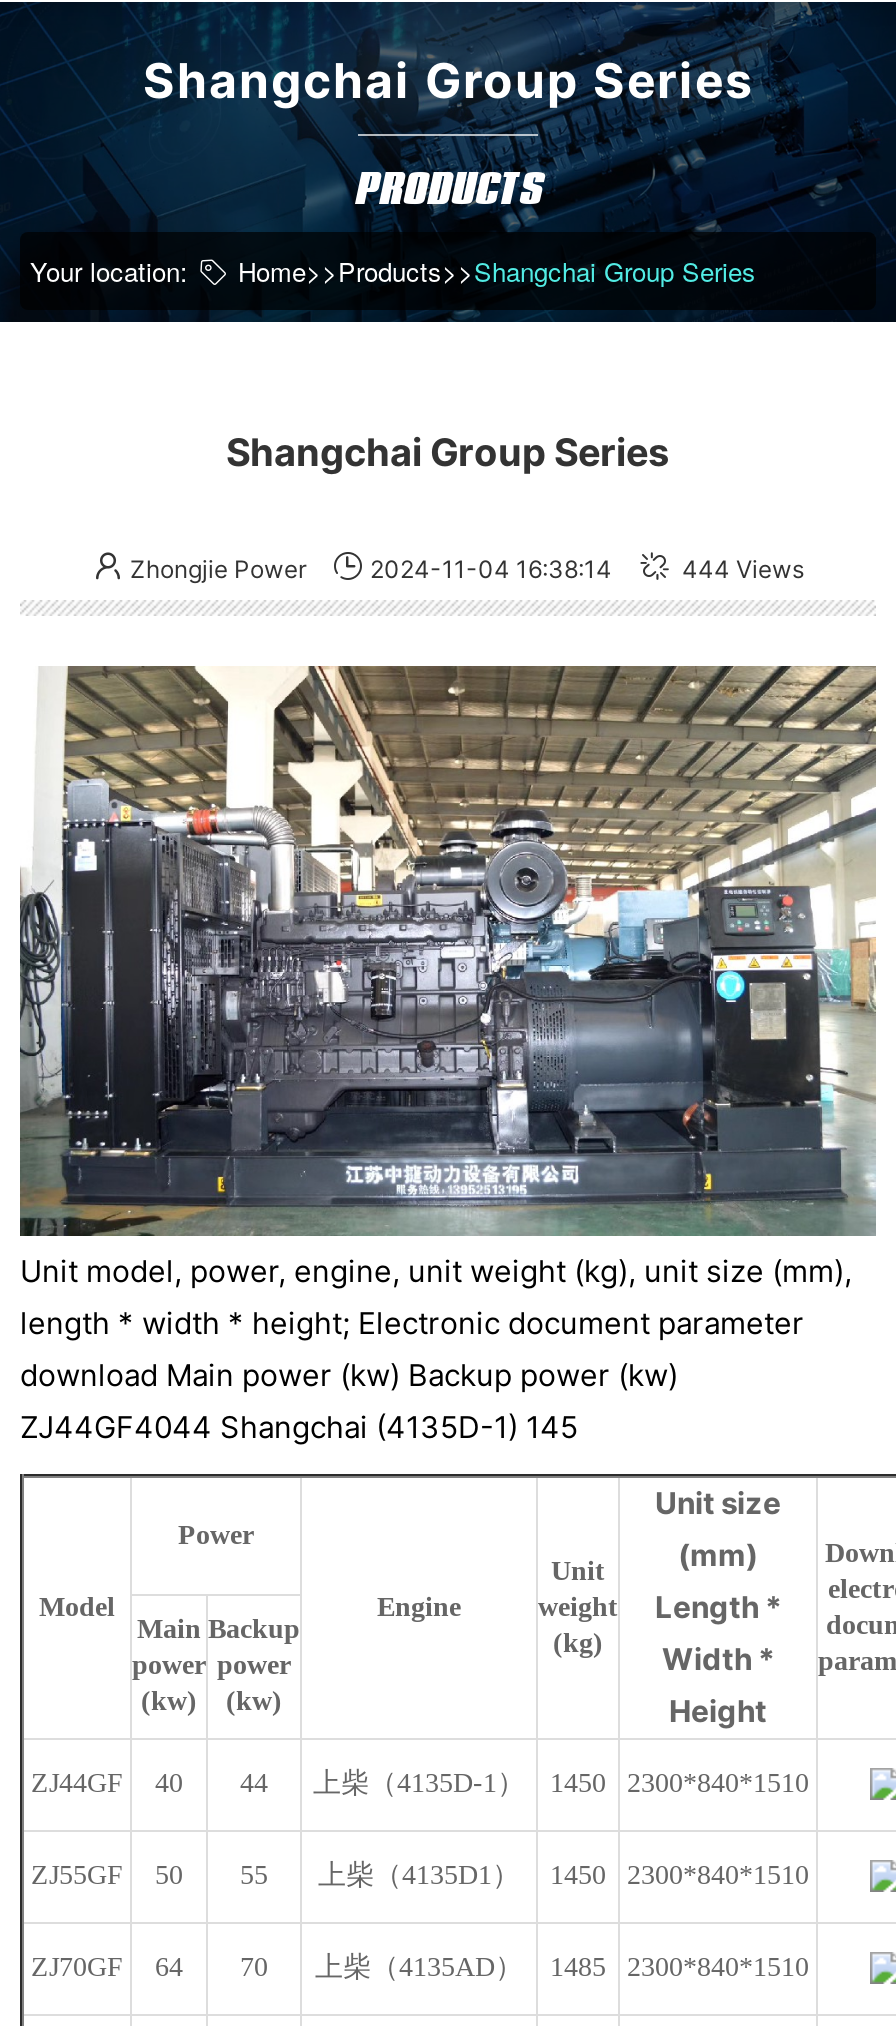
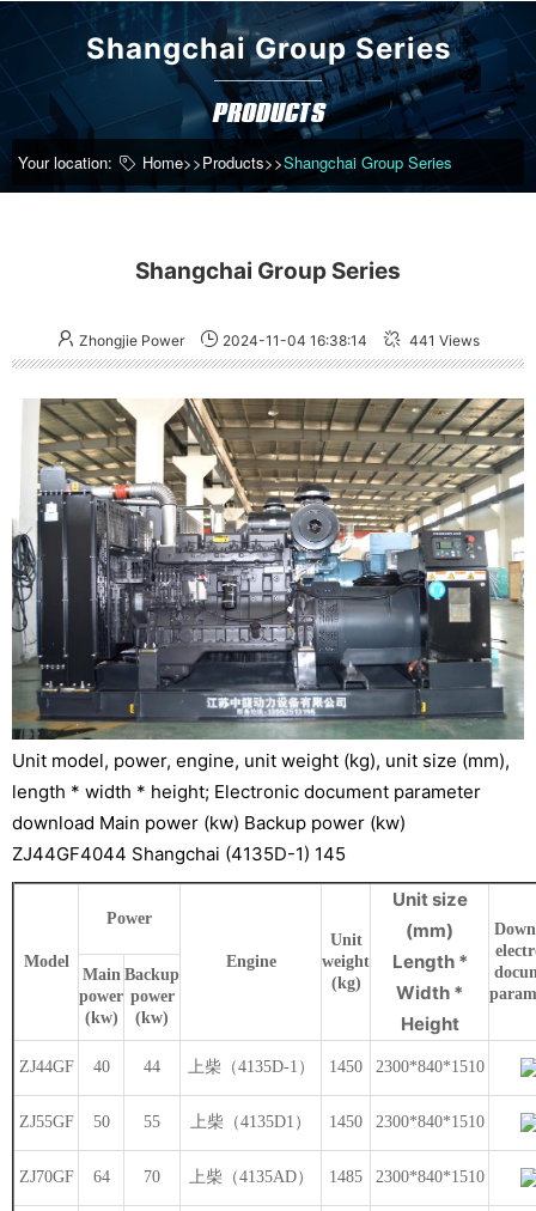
- 444 Views
+ 441 Views
